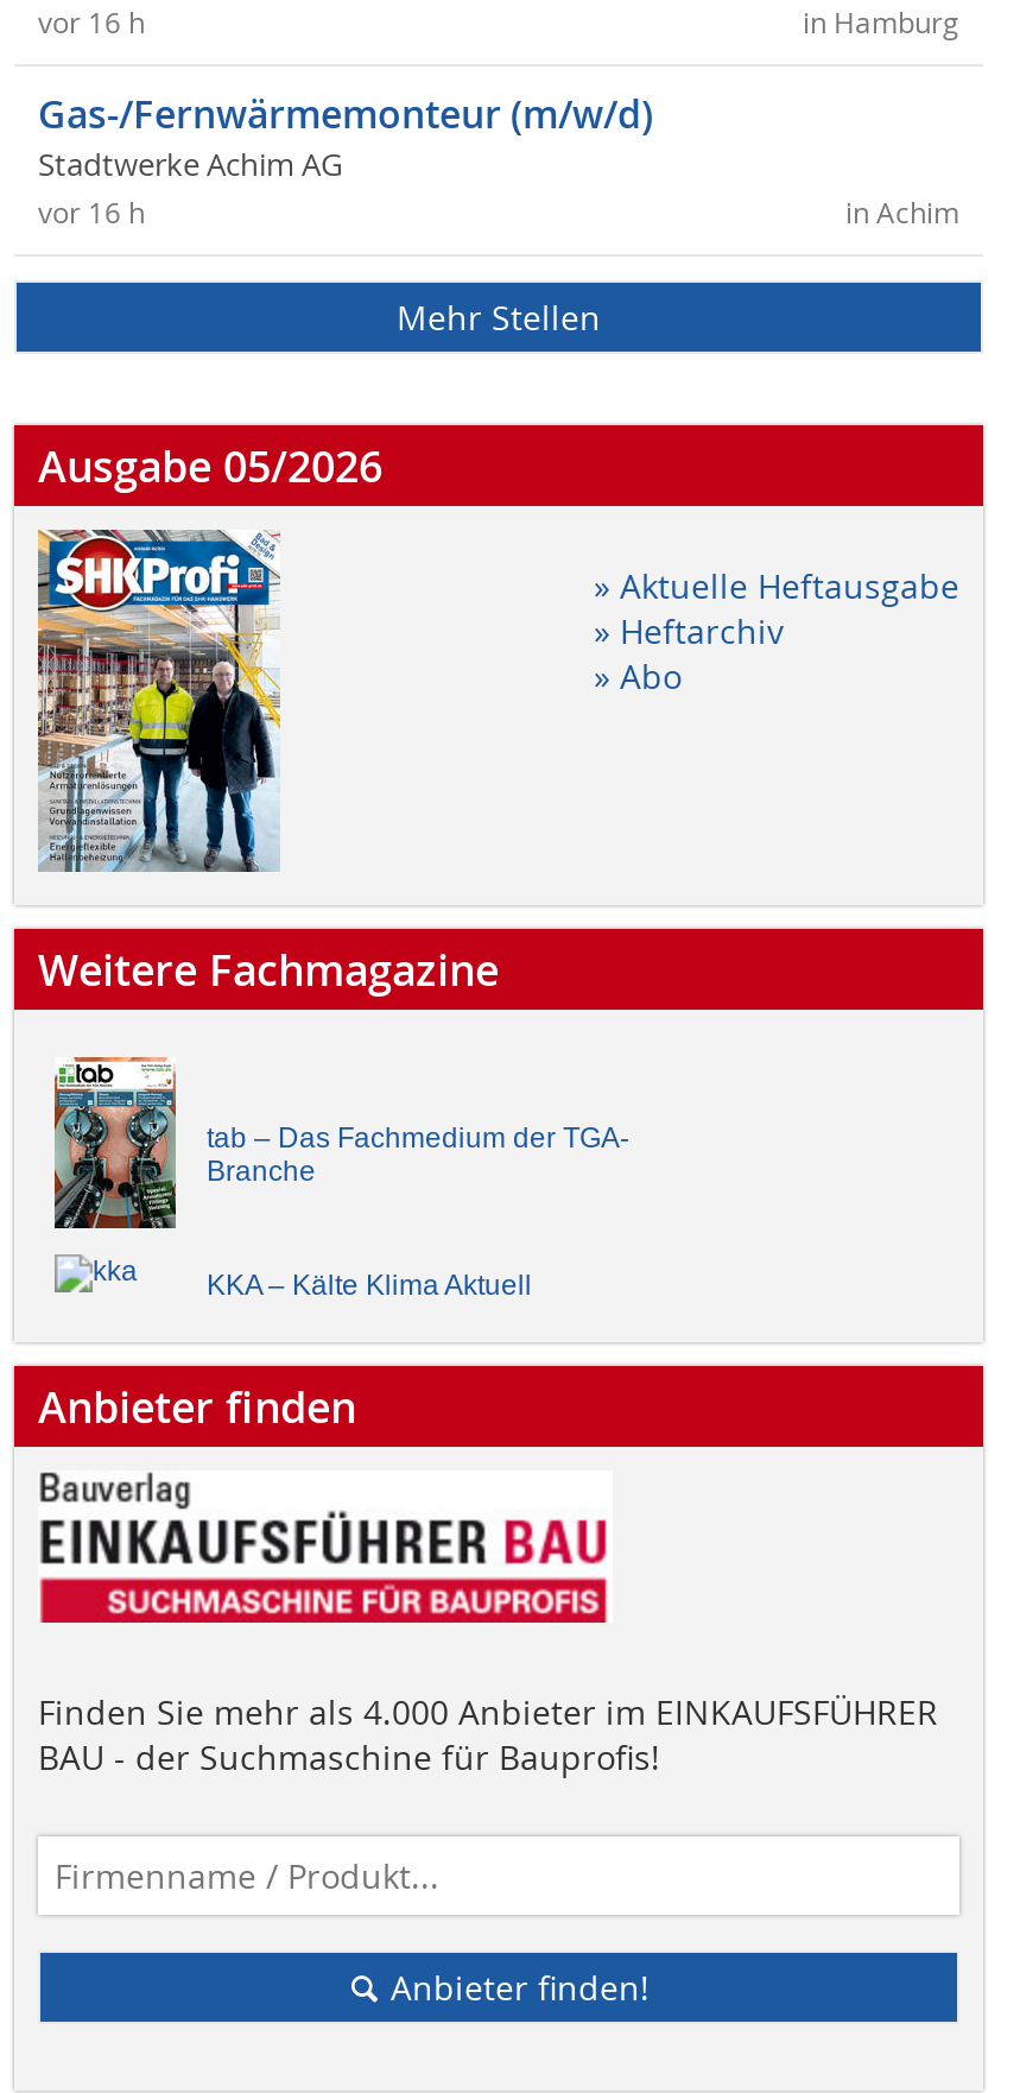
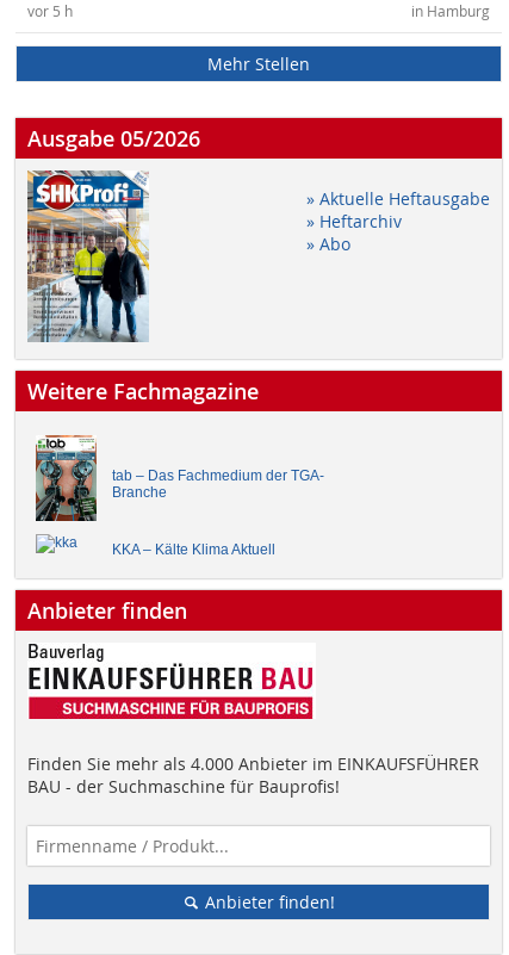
- vor 16 h
- Gas-/Fernwärmemonteur (m/w/d)
- Stadtwerke Achim AG
- in Achim
- vor 16 h
+ vor 5 h
